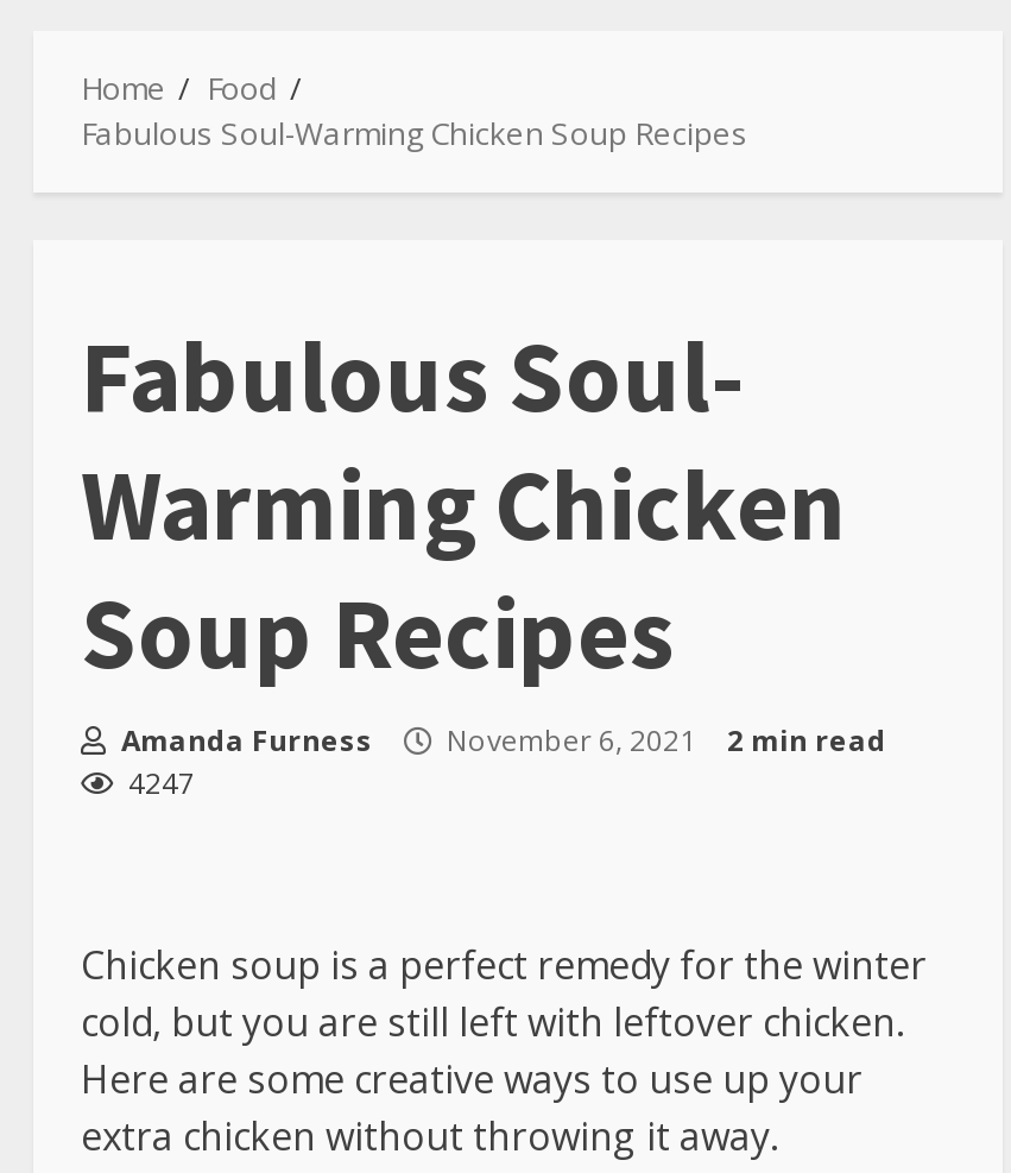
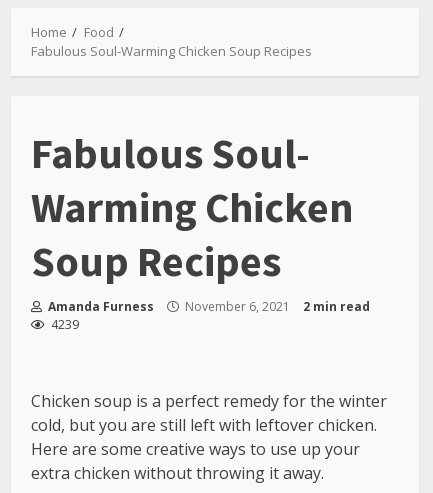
- 4247
+ 4239
